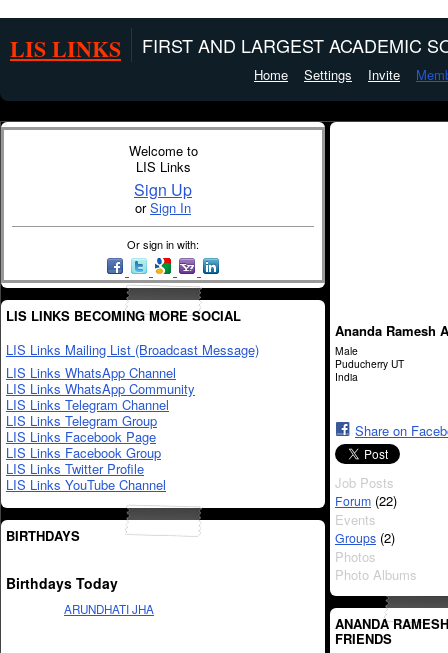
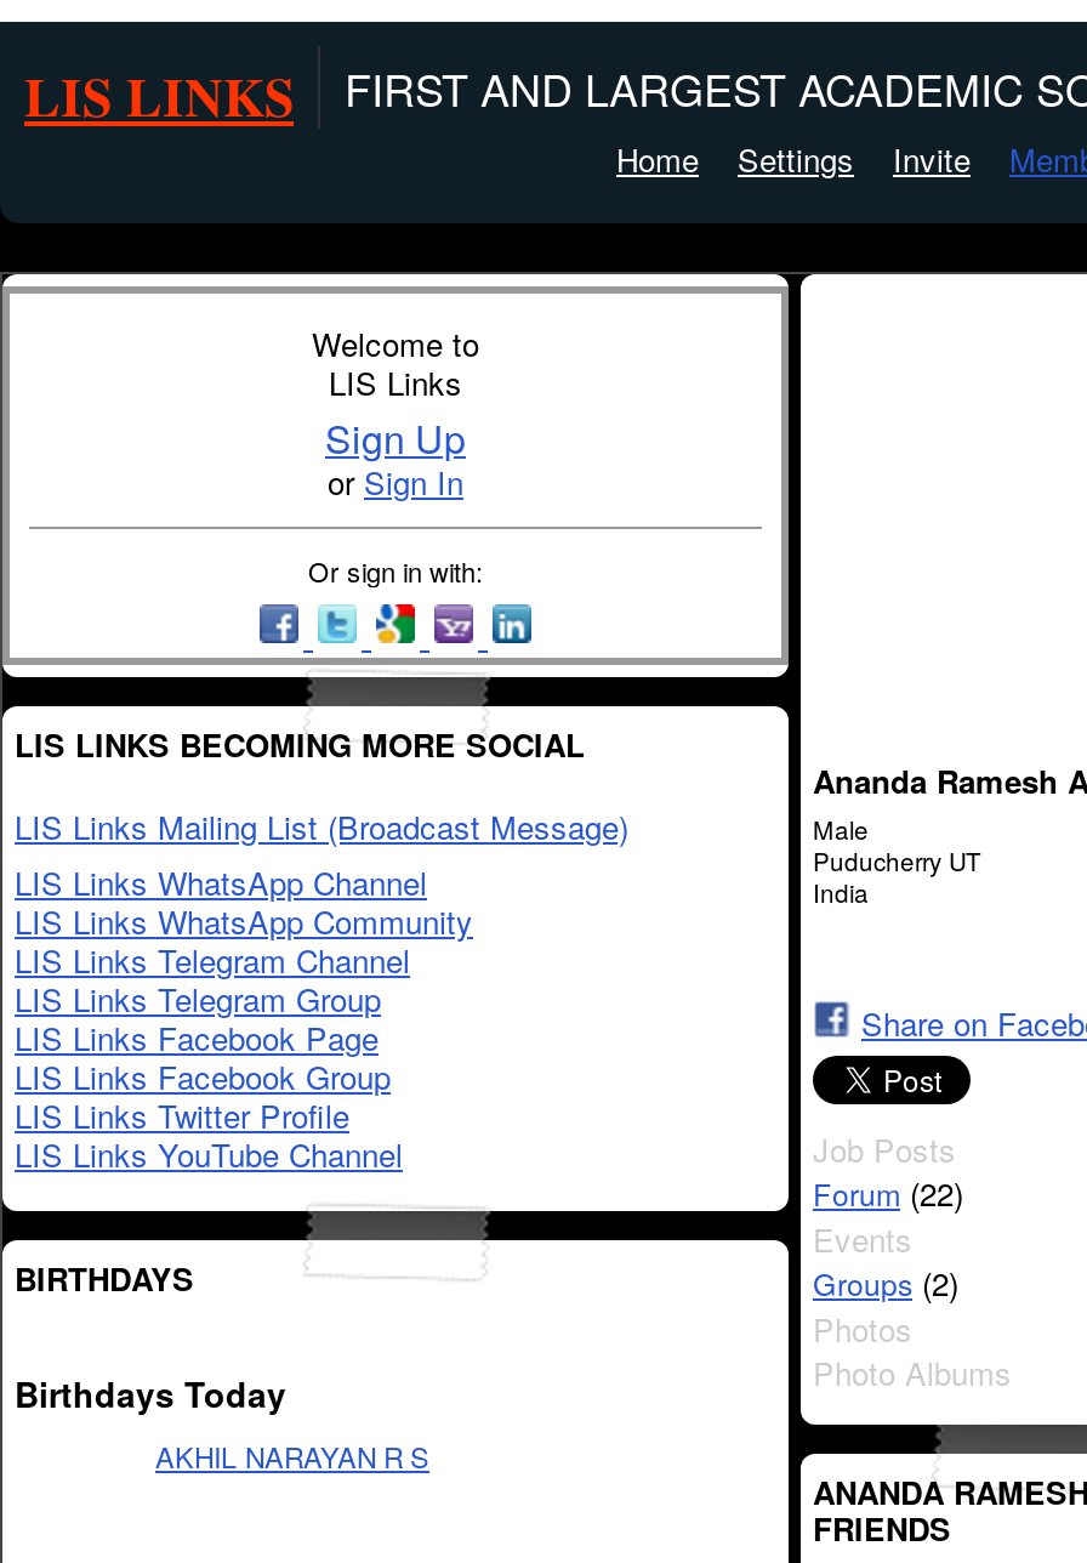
- ARUNDHATI JHA
+ AKHIL NARAYAN R S
